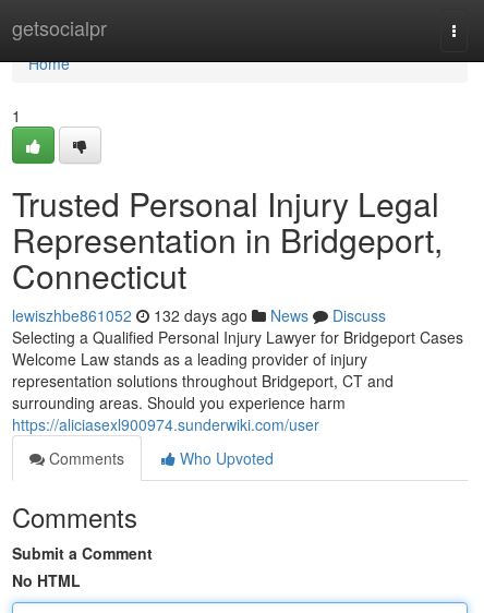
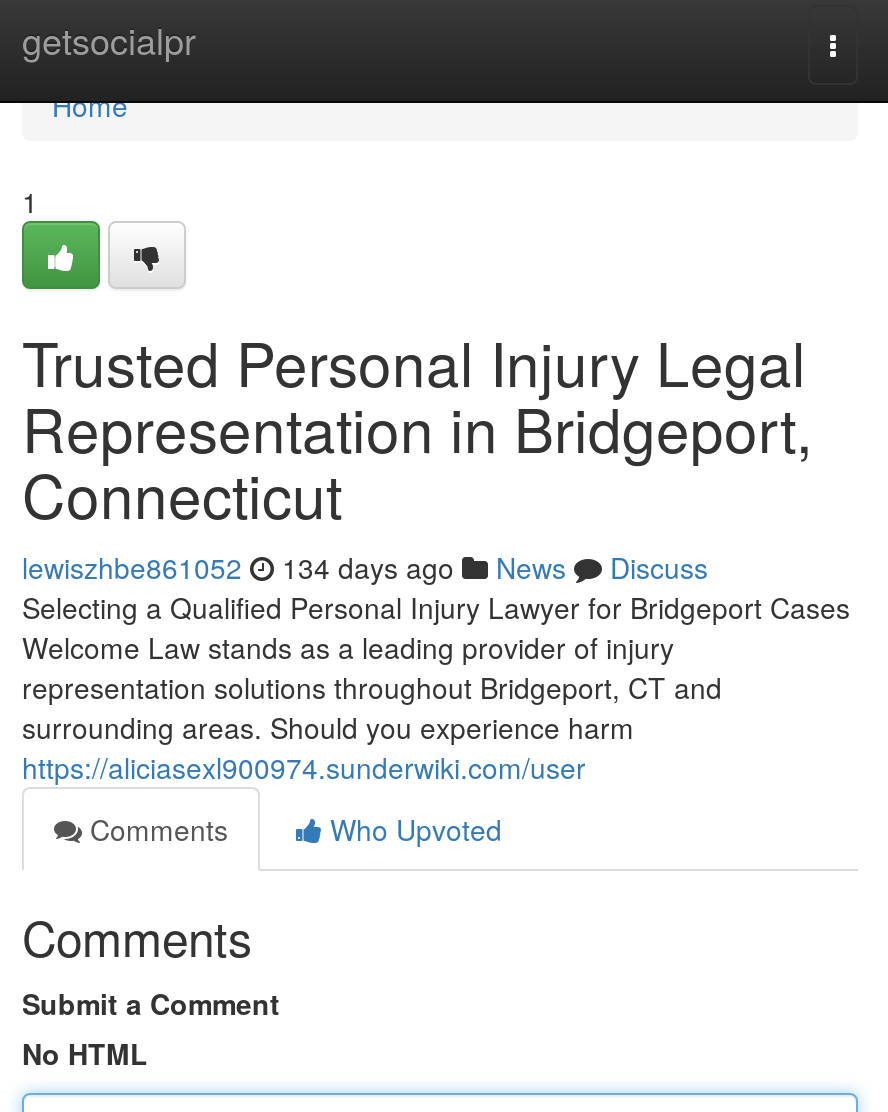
- lewiszhbe861052 132 days ago News Discuss
+ lewiszhbe861052 134 days ago News Discuss
